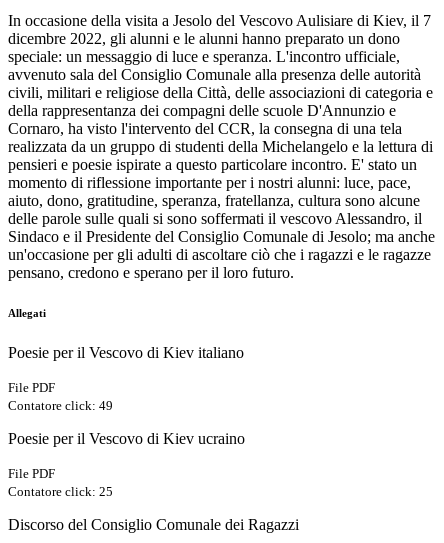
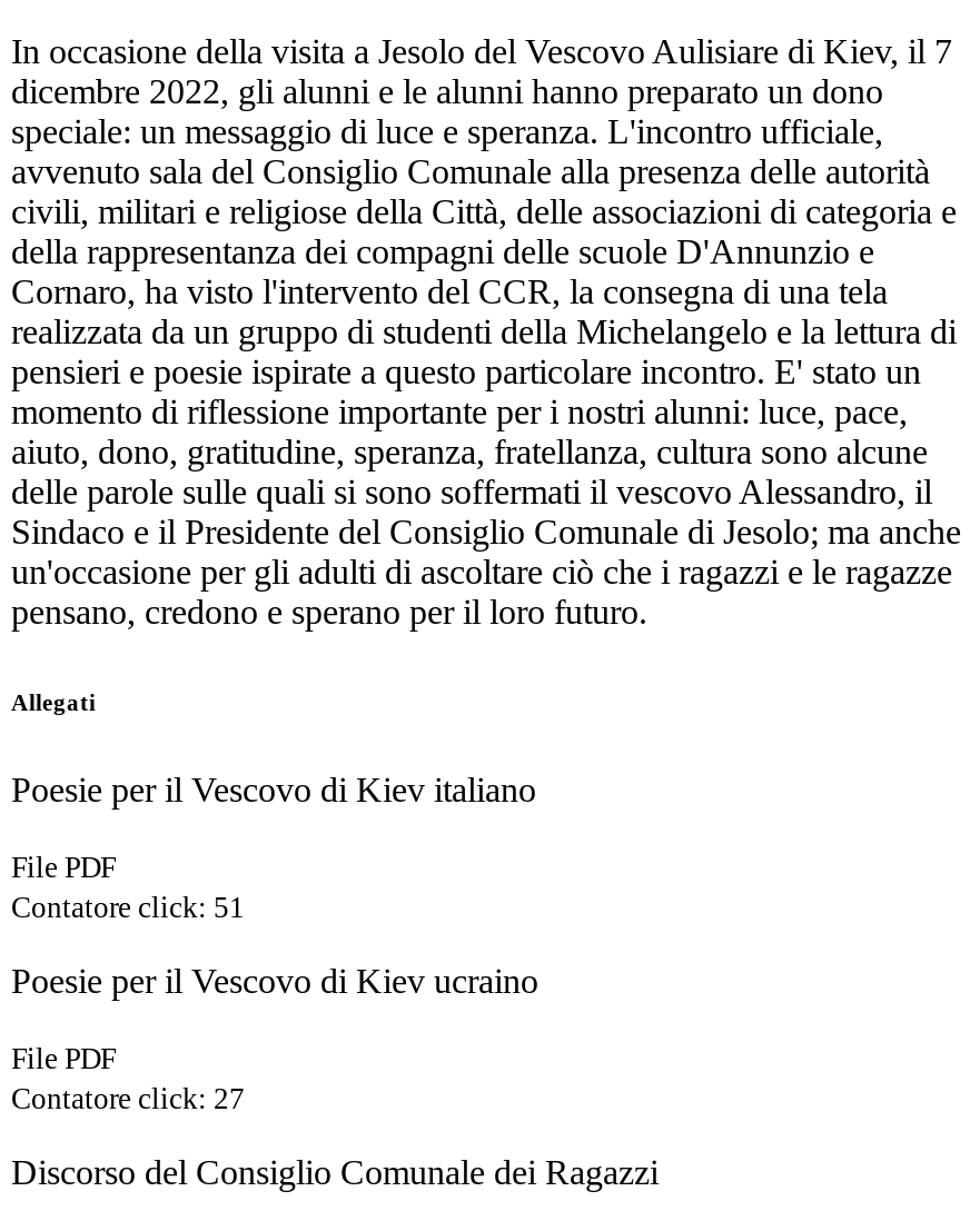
- Contatore click: 49
+ Contatore click: 51

- Contatore click: 25
+ Contatore click: 27
